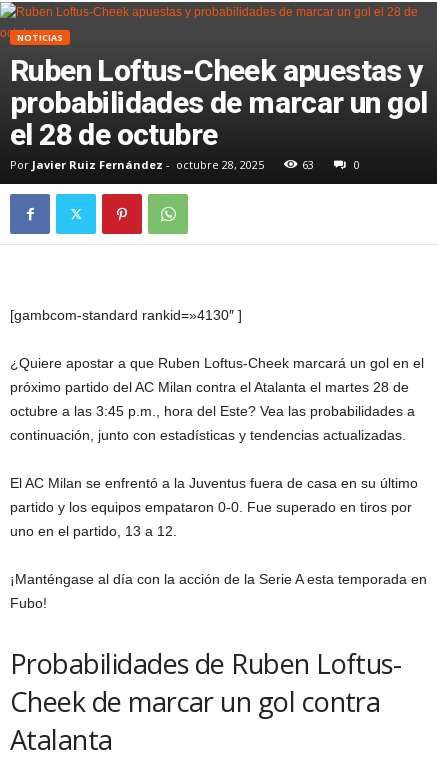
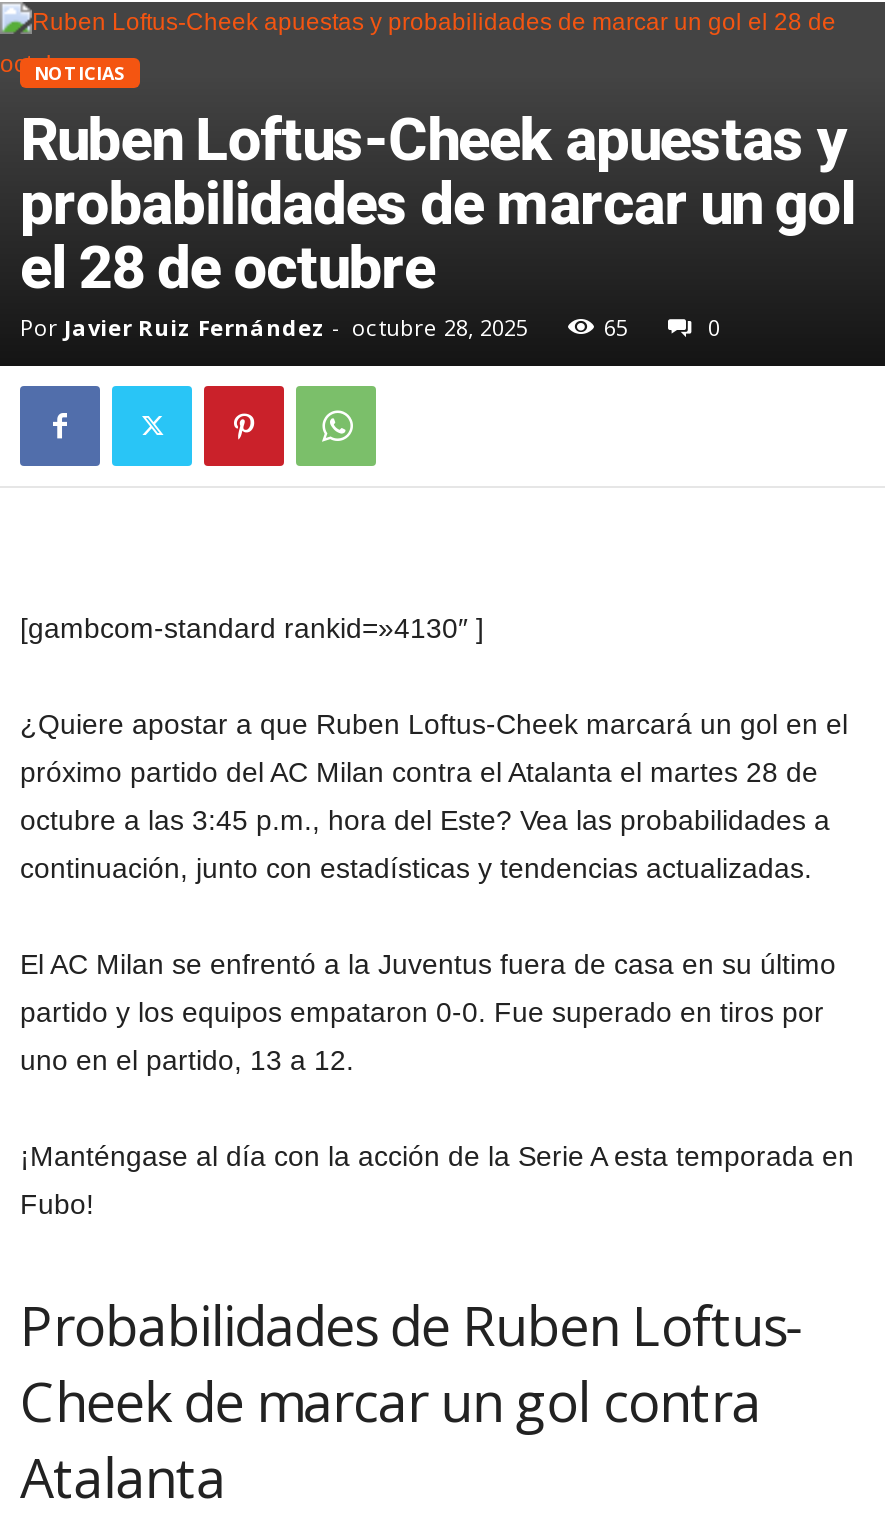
- 63
+ 65
